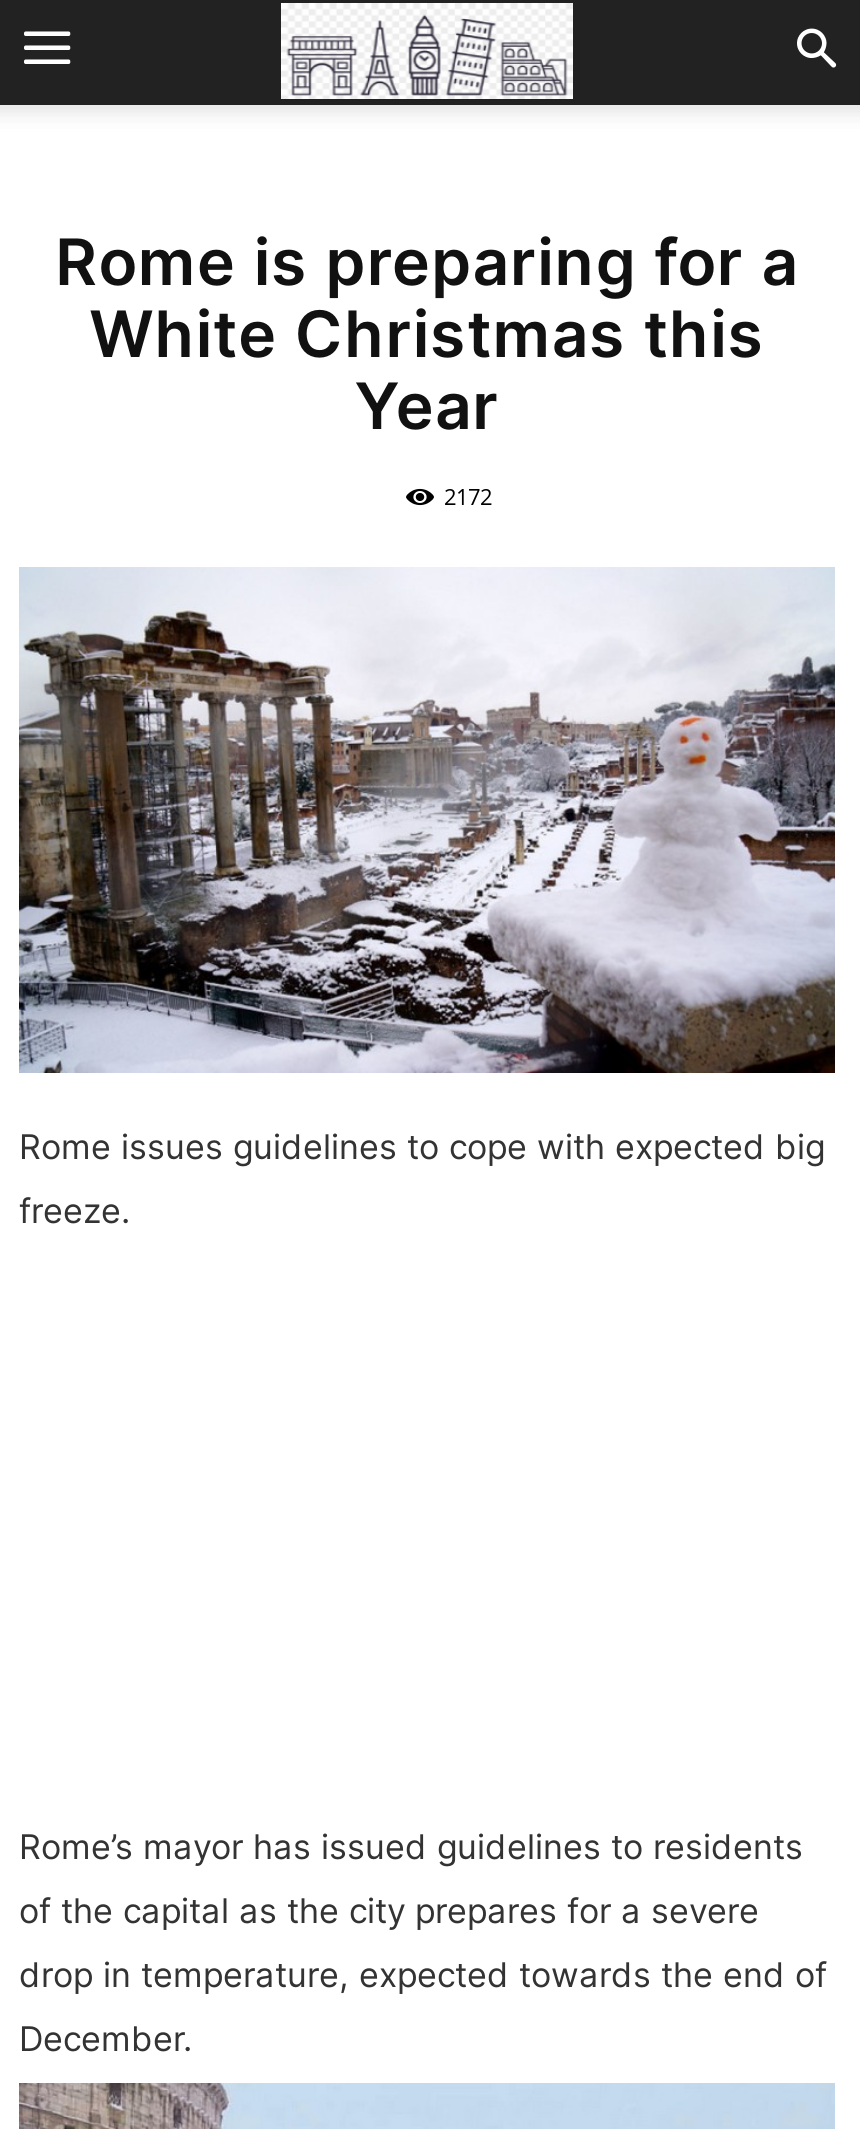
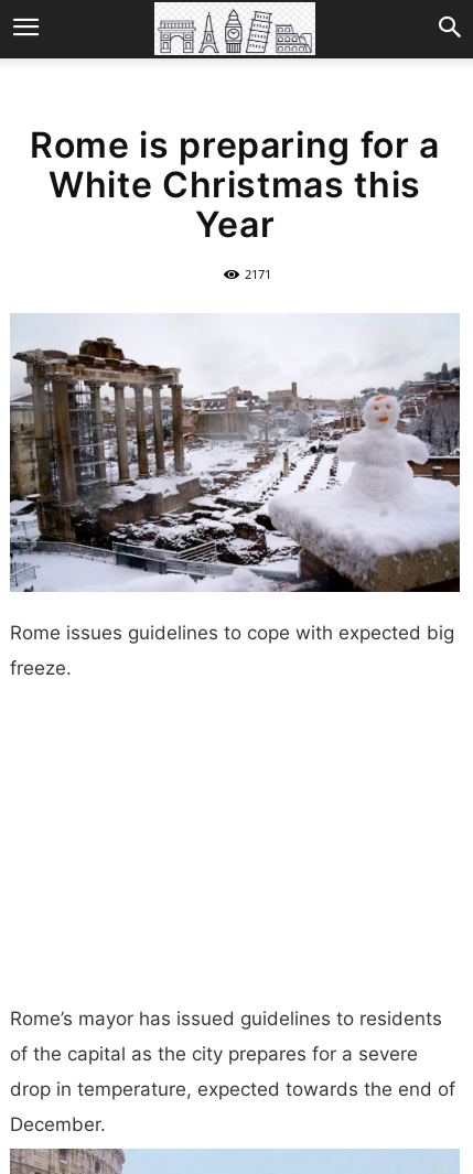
- 2172
+ 2171
